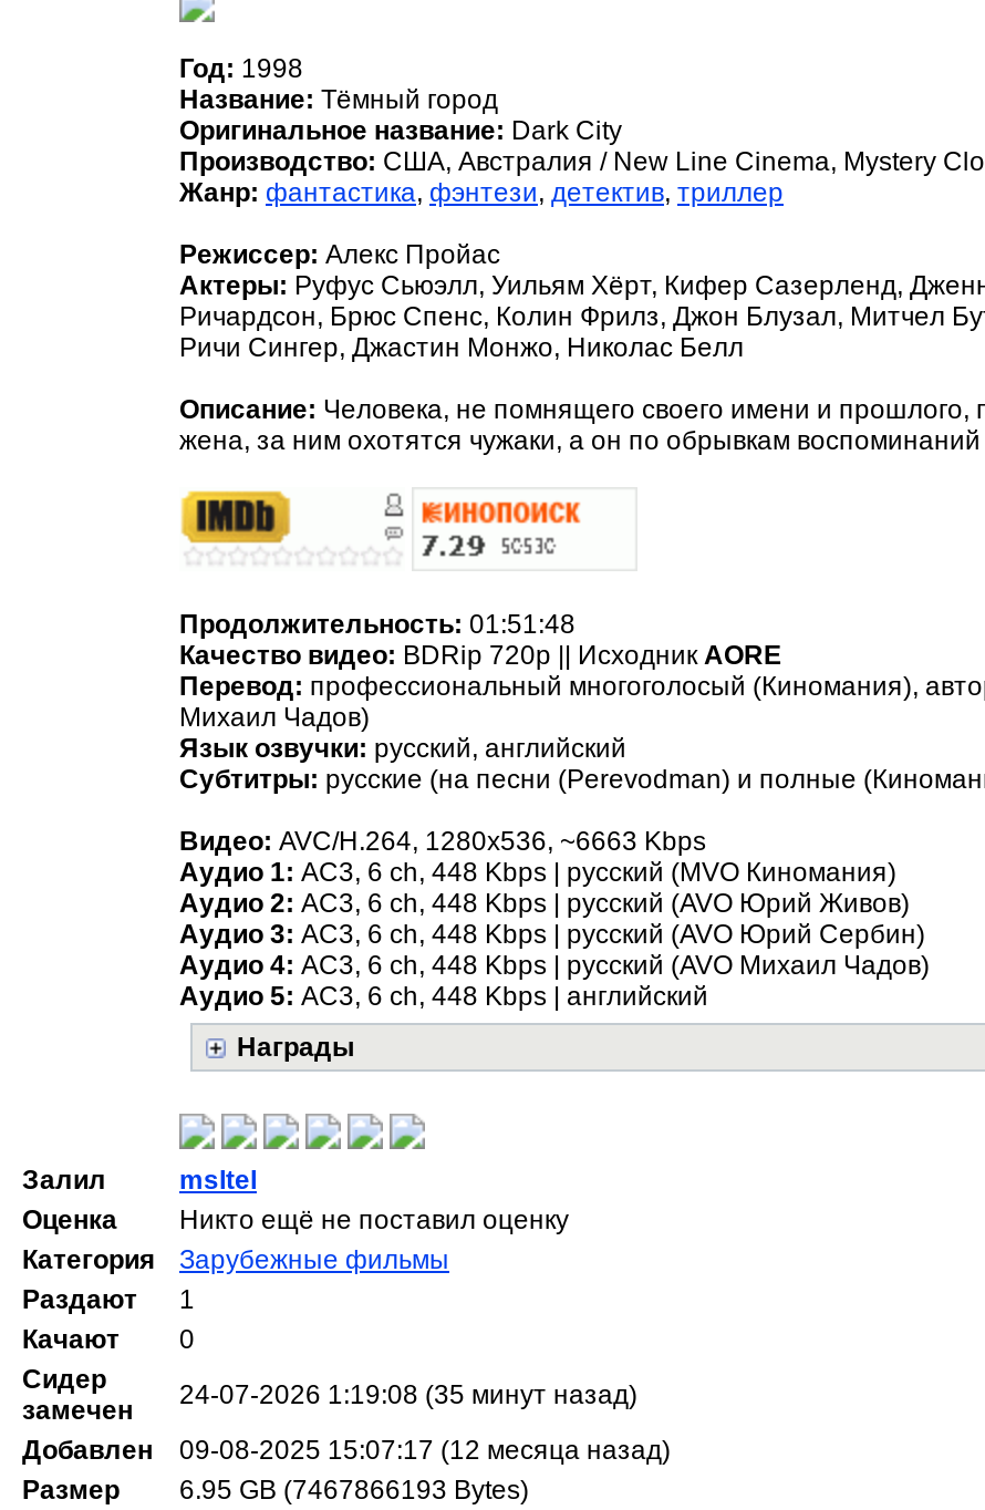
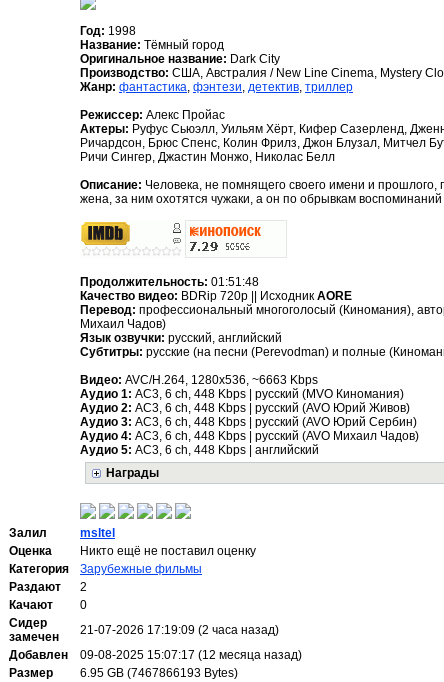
- Раздают 1
+ Раздают 2

- замечен 24-07-2026 1:19:08 (35 минут назад)
+ замечен 21-07-2026 17:19:09 (2 часа назад)
